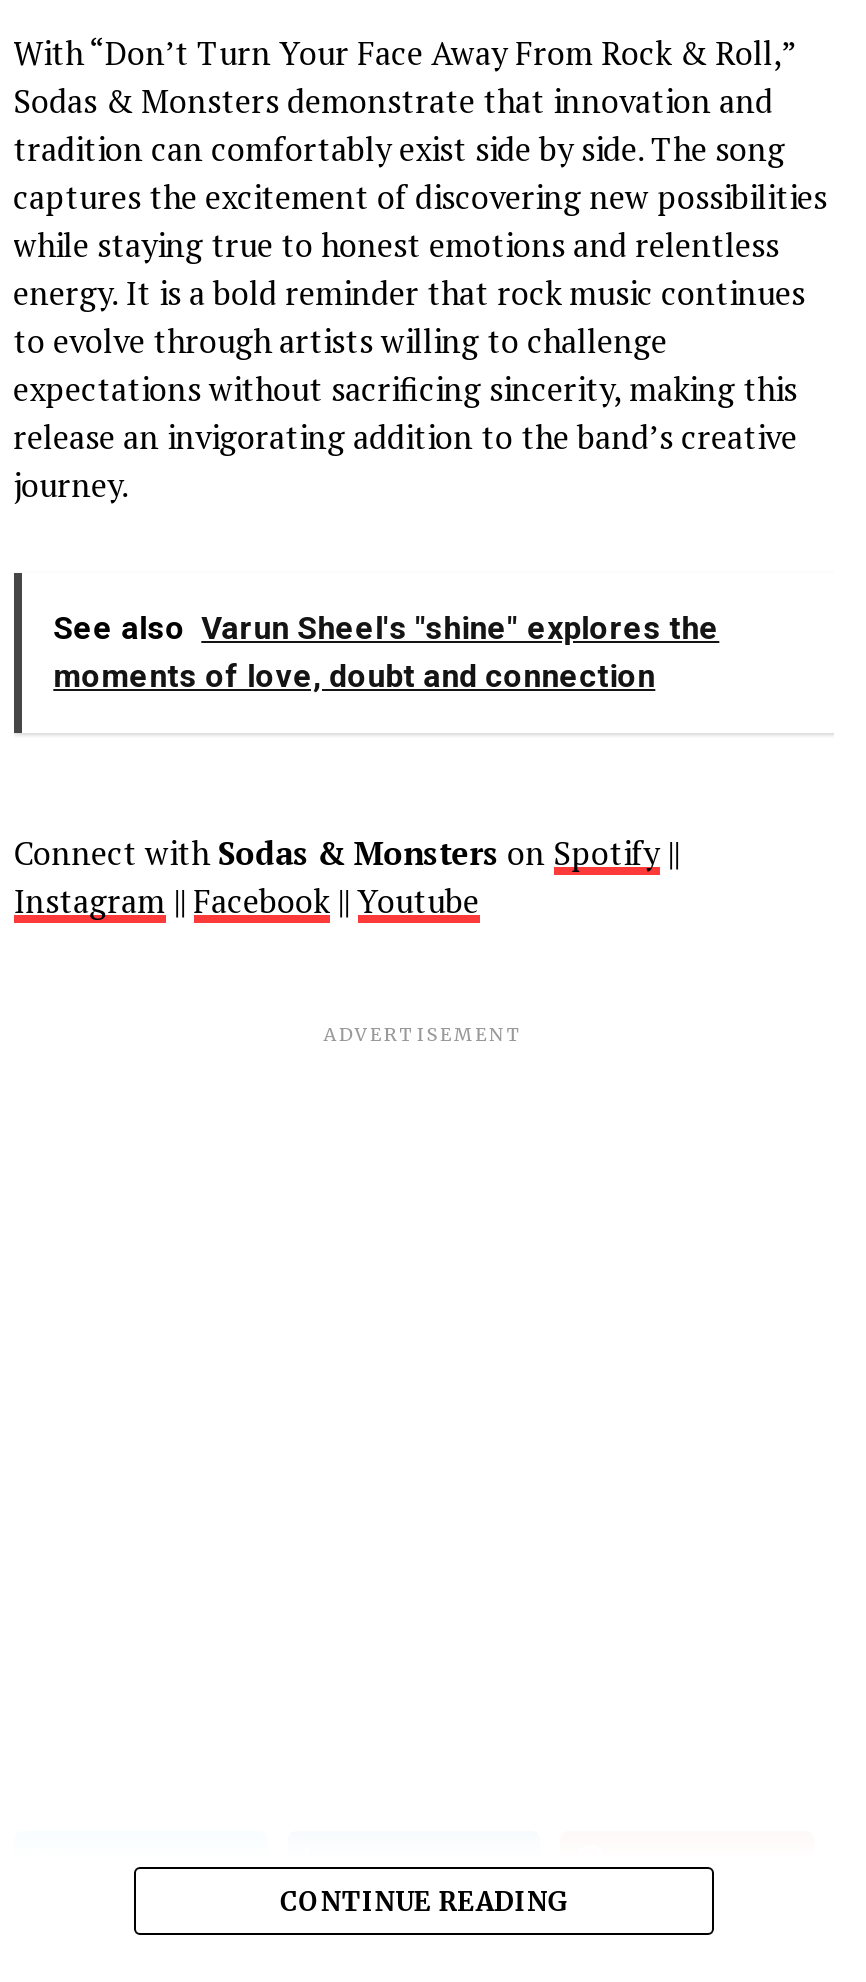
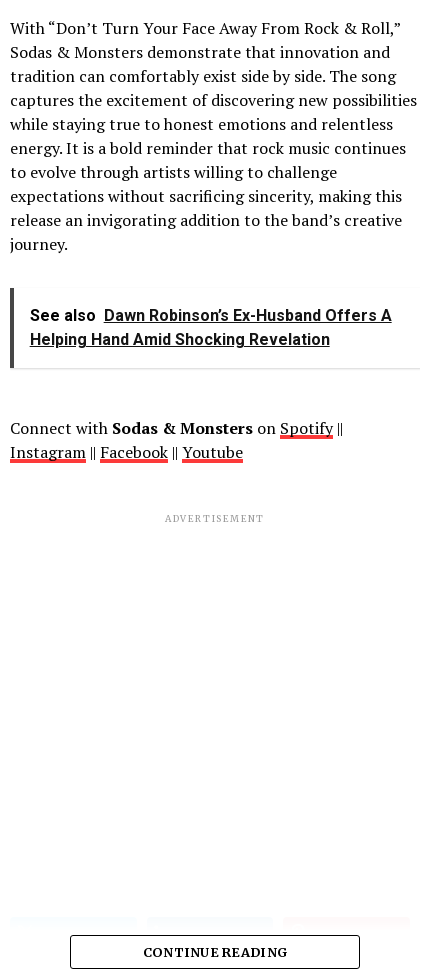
- See also Varun Sheel's "shine" explores the
- moments of love, doubt and connection
+ See also Dawn Robinson’s Ex-Husband Offers A
+ Helping Hand Amid Shocking Revelation
